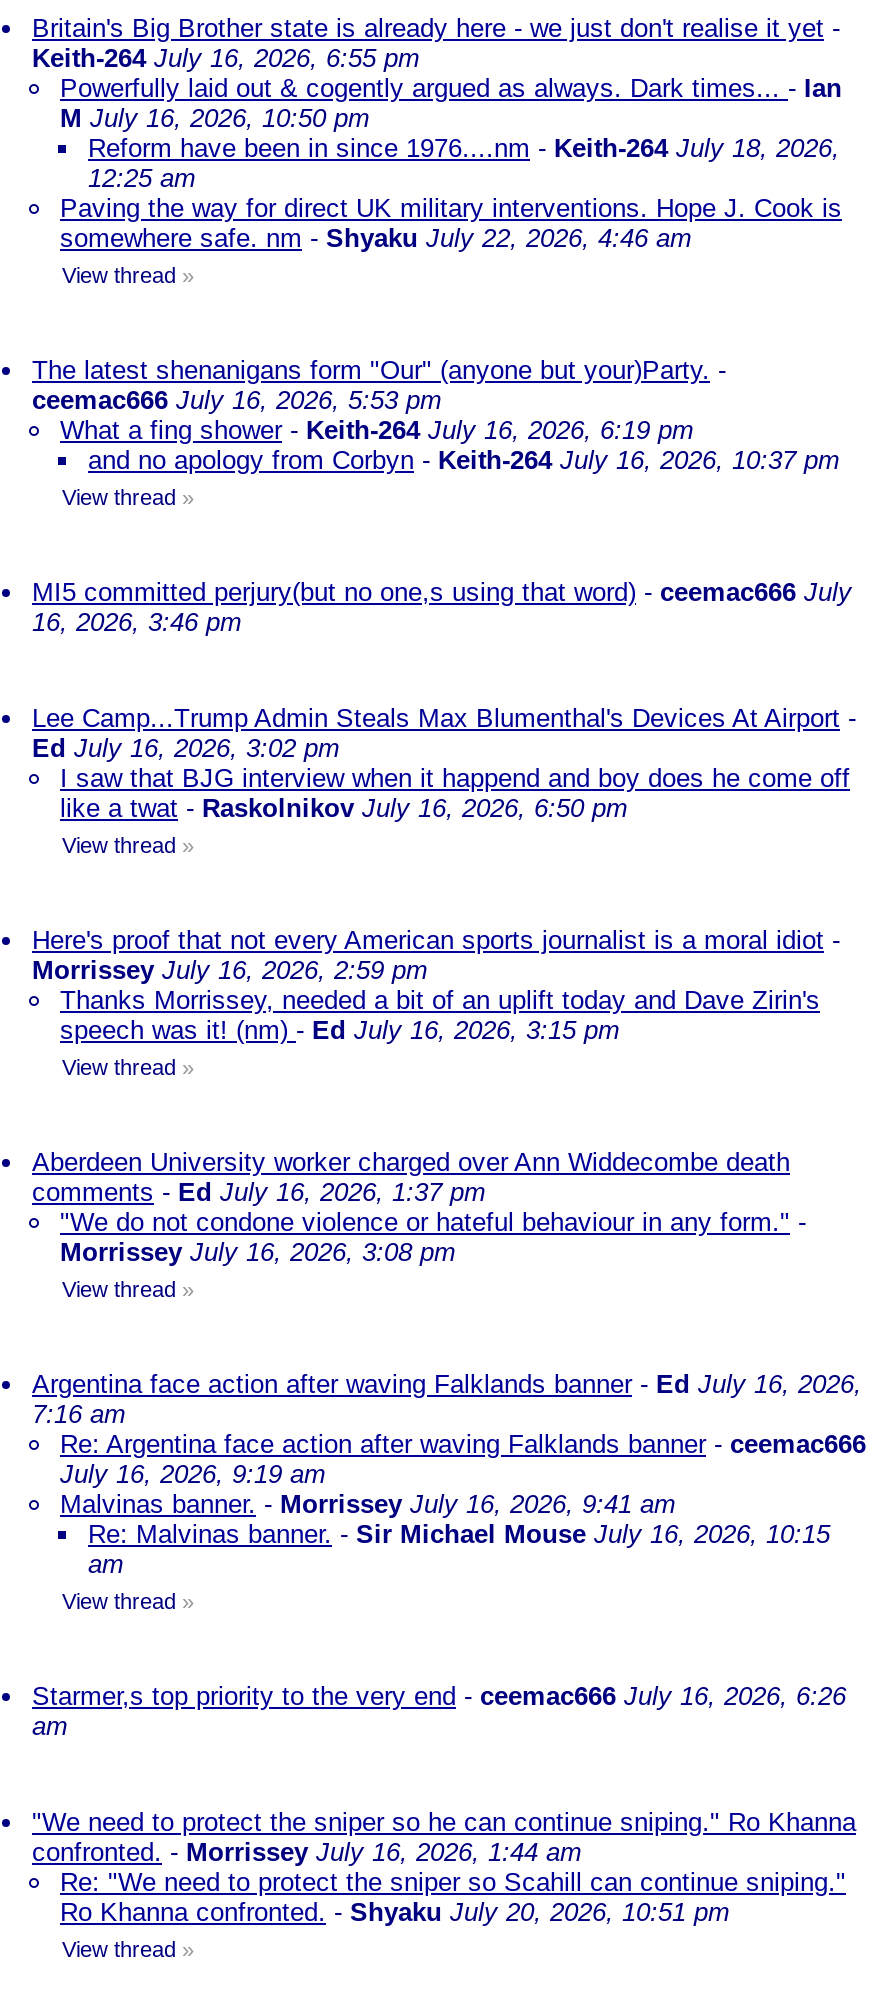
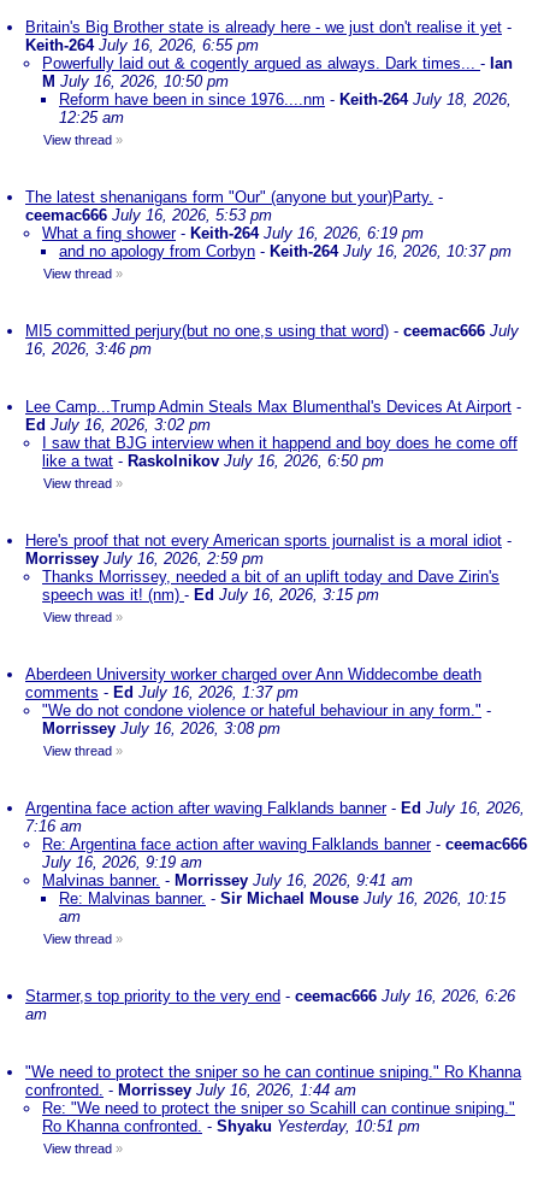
- Paving the way for direct UK military interventions. Hope J. Cook is
- somewhere safe. nm - Shyaku July 22, 2026, 4:46 am

- Ro Khanna confronted. - Shyaku July 20, 2026, 10:51 pm
+ Ro Khanna confronted. - Shyaku Yesterday, 10:51 pm
